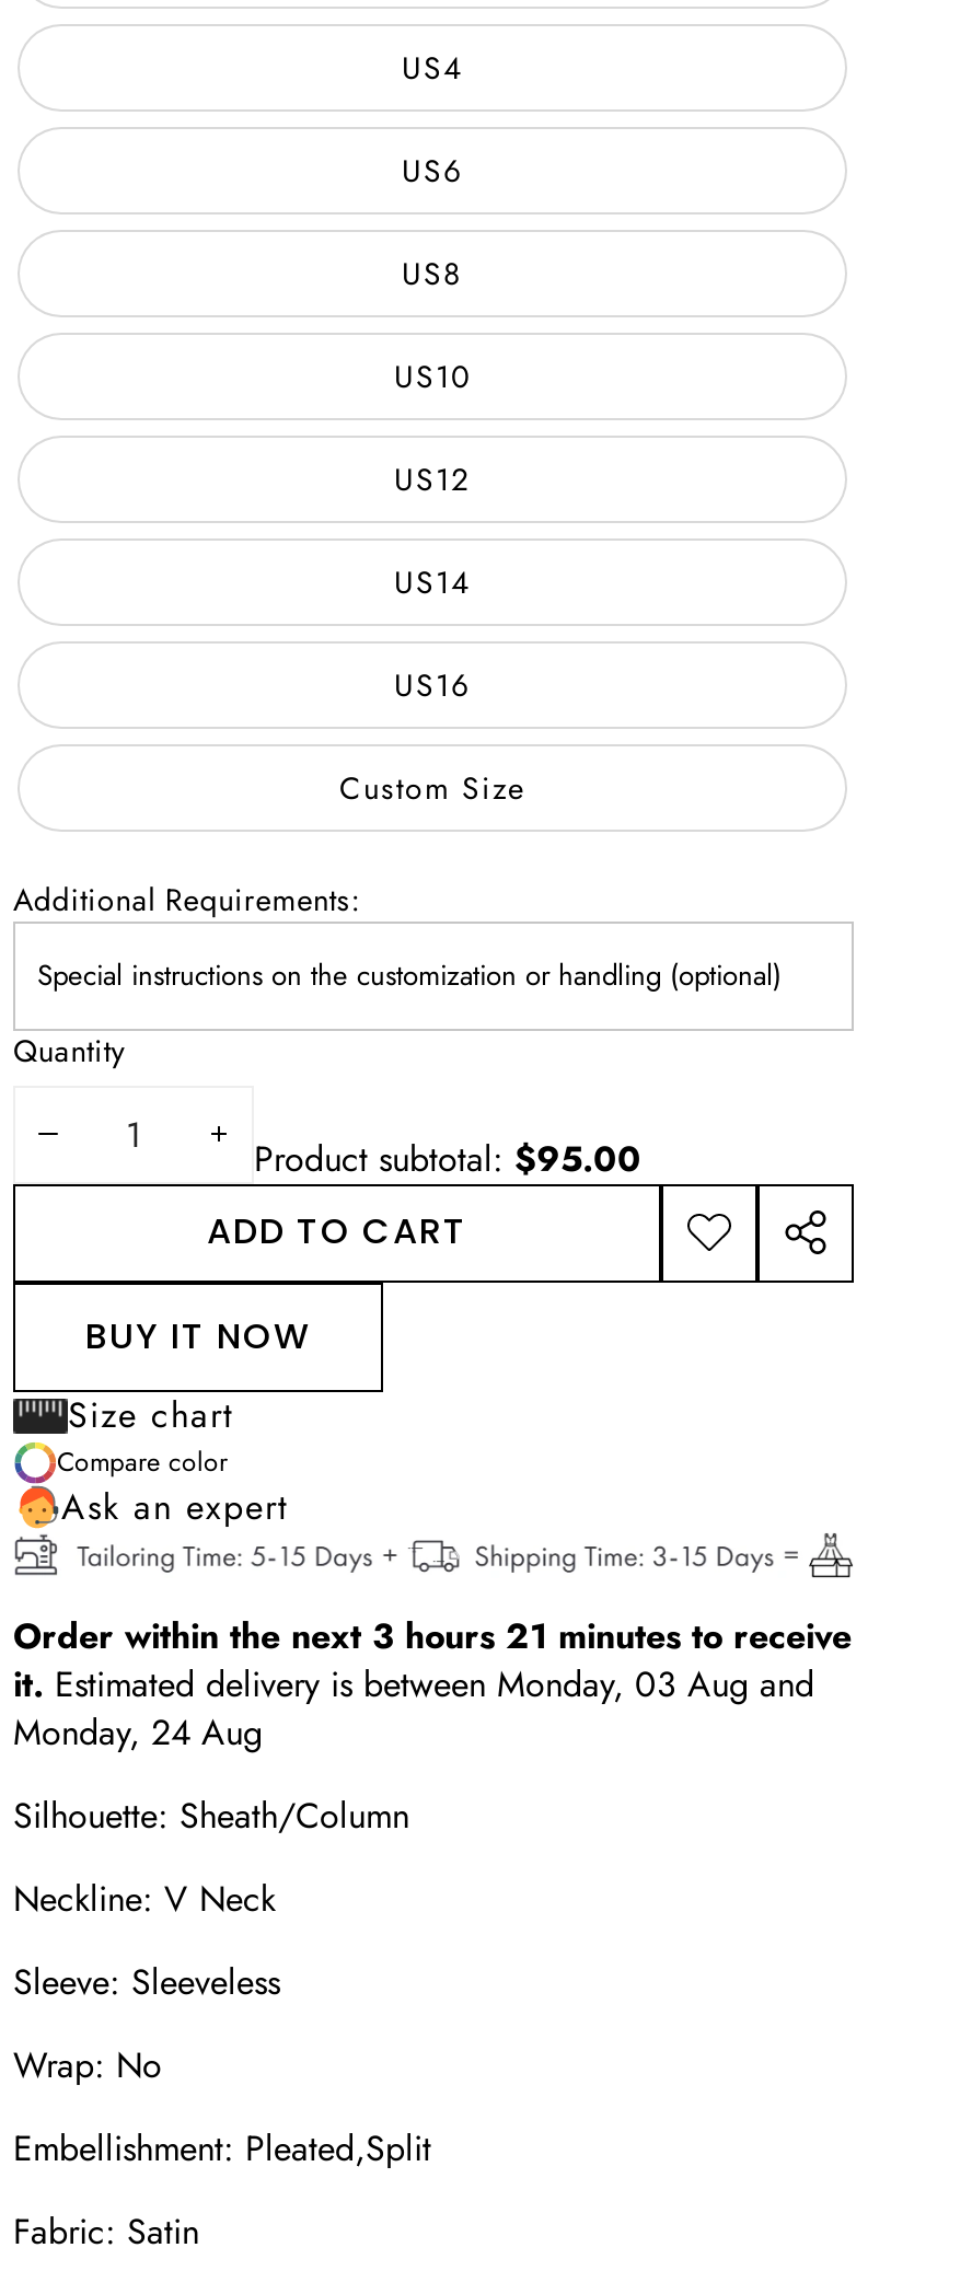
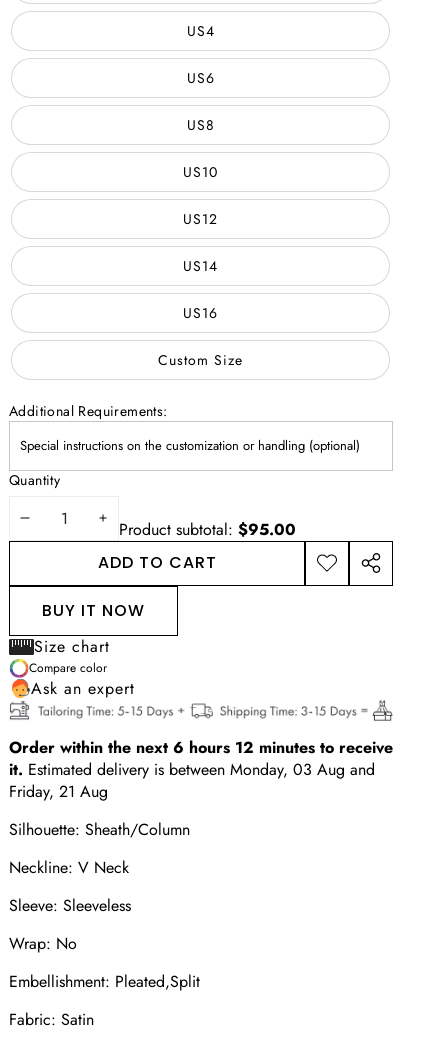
- Order within the next 3 hours 21 minutes to receive
+ Order within the next 6 hours 12 minutes to receive

- Monday, 24 Aug
+ Friday, 21 Aug
